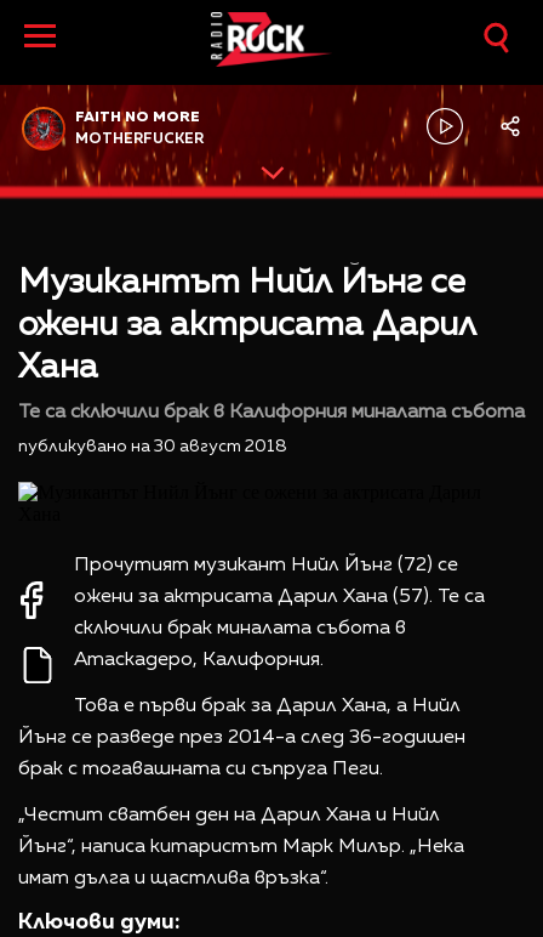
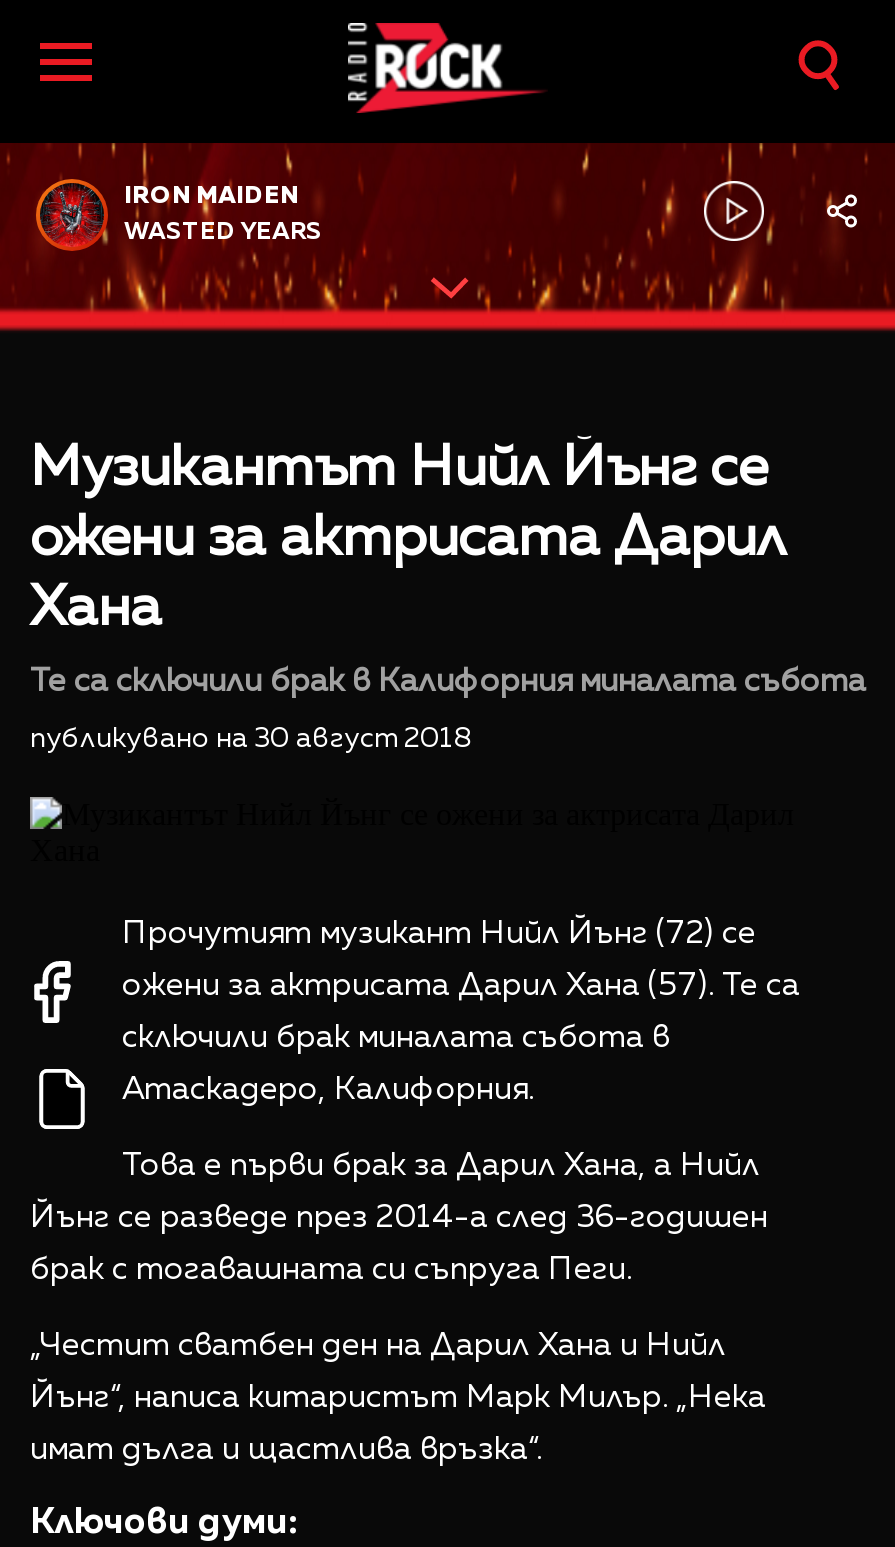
- FAITH NO MORE
+ IRON MAIDEN

- MOTHERFUCKER
+ WASTED YEARS
